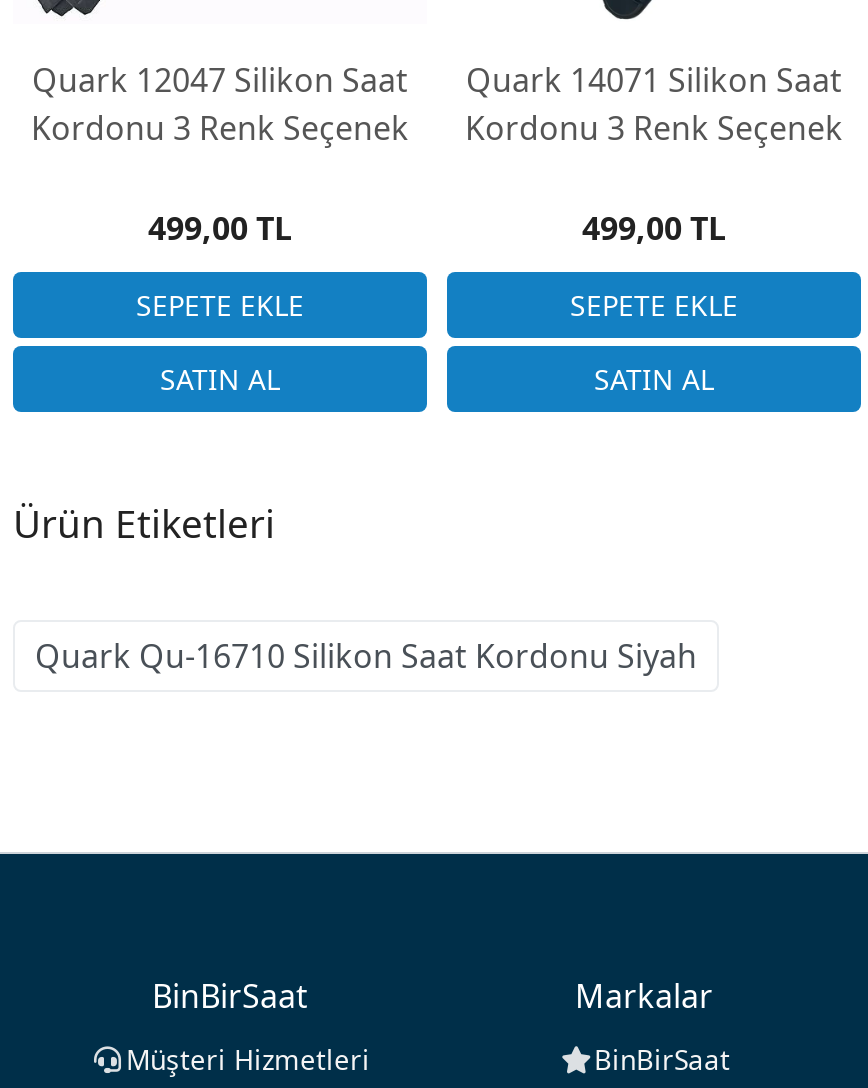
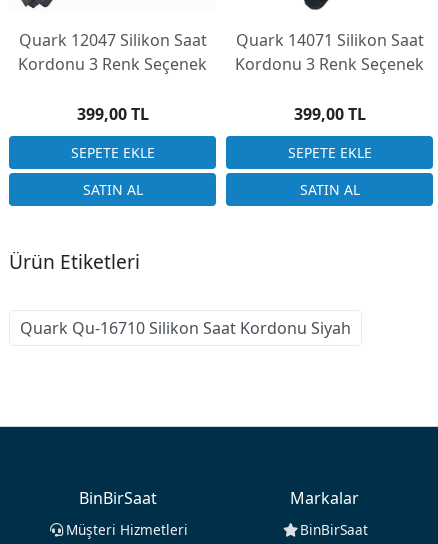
- 499,00 TL
+ 399,00 TL

- 499,00 TL
+ 399,00 TL
